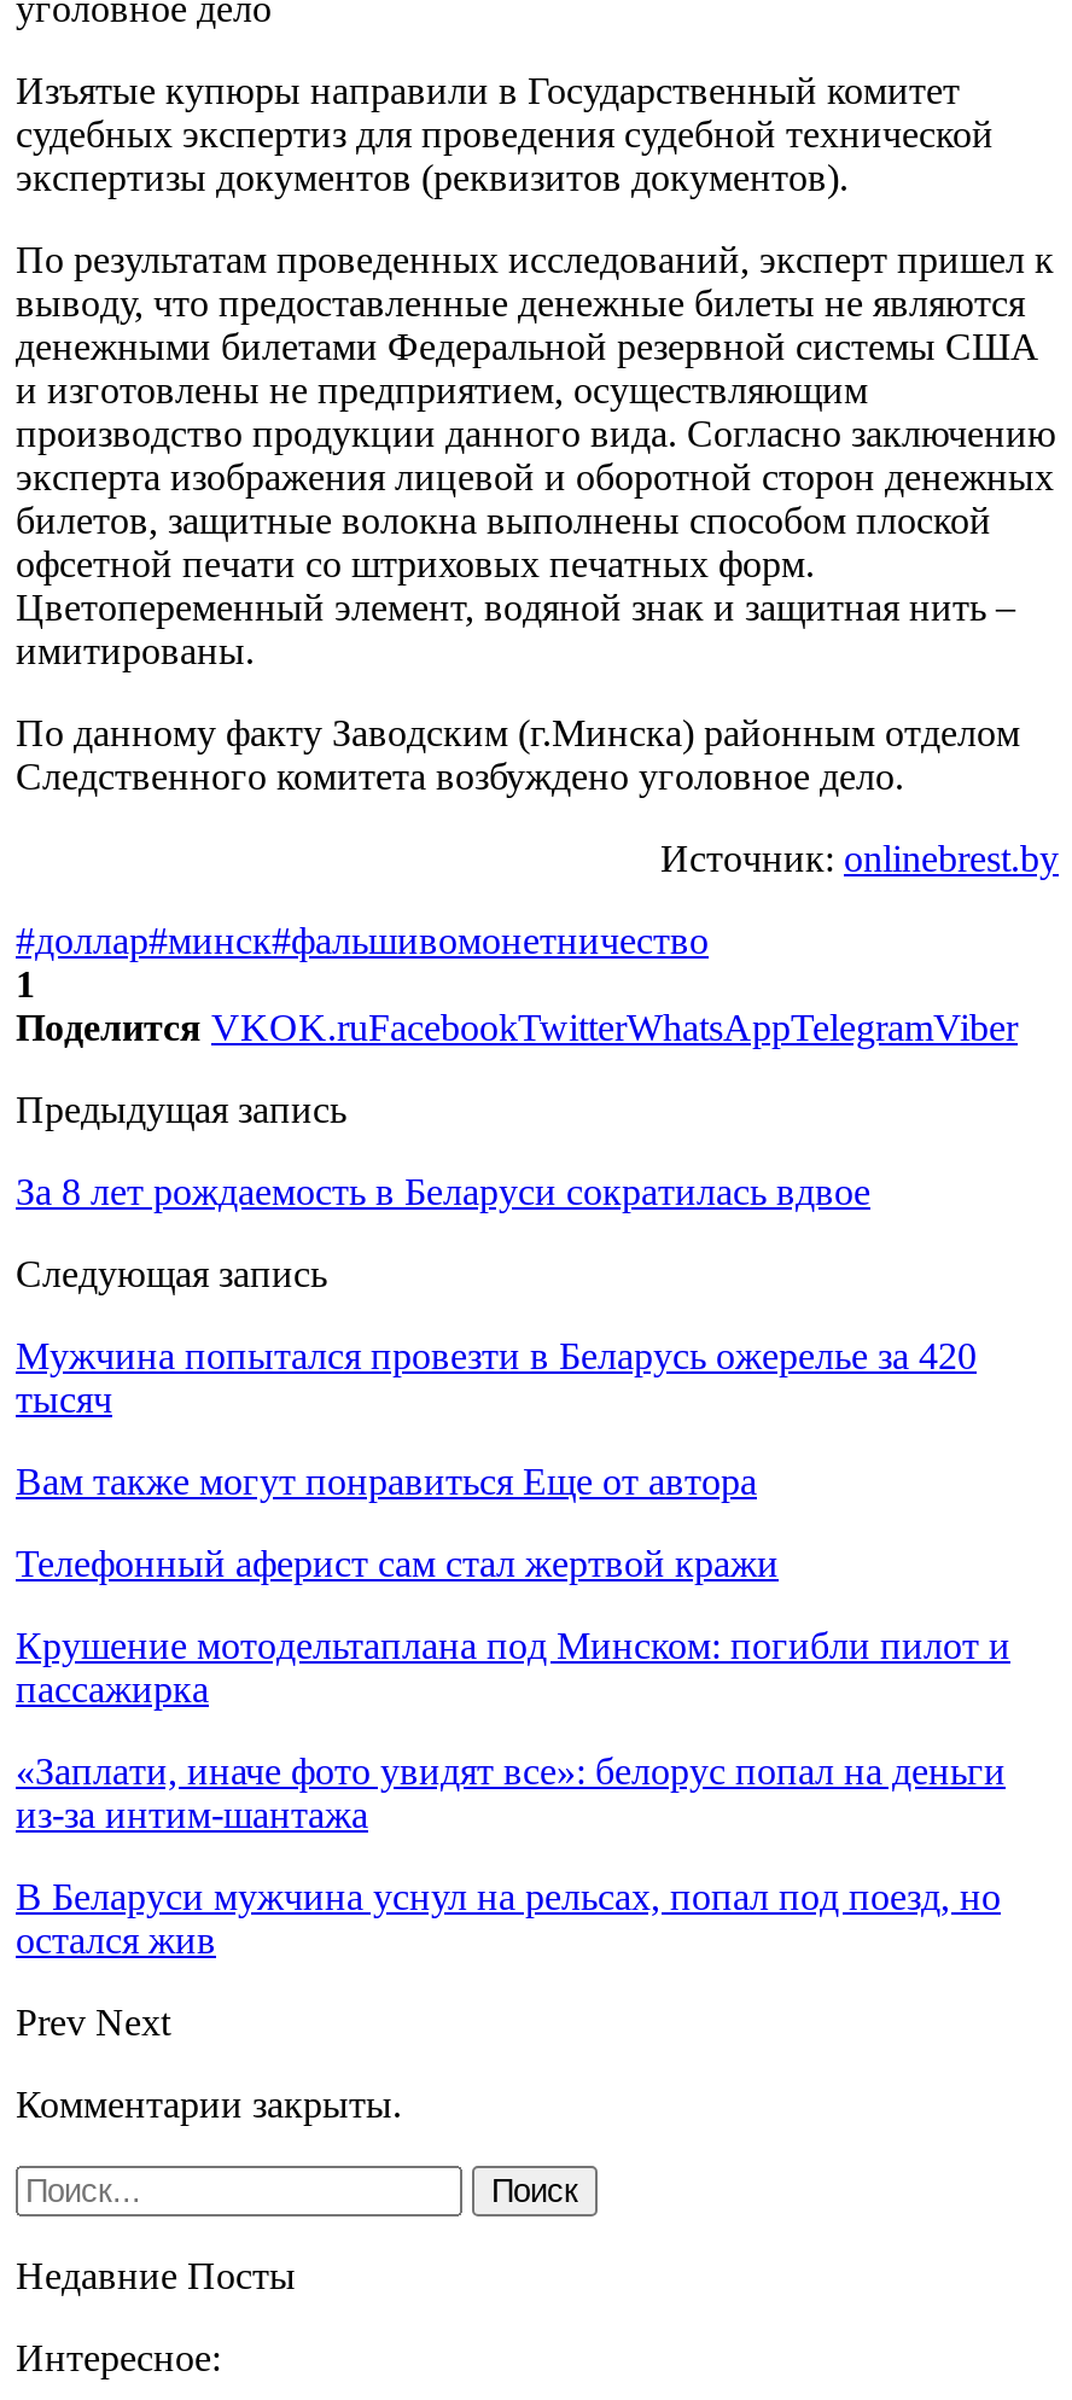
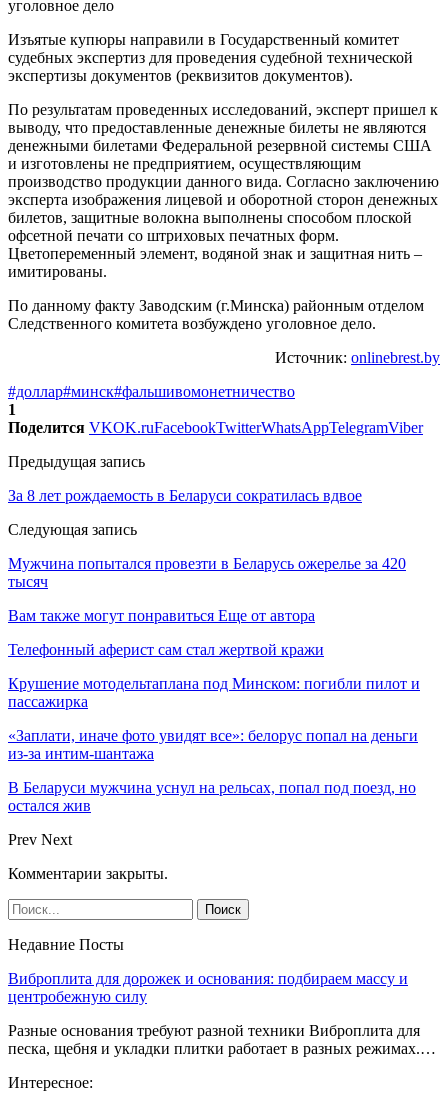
+ Виброплита для дорожек и основания: подбираем массу и
+ центробежную силу
+ Разные основания требуют разной техники Виброплита для
+ песка, щебня и укладки плитки работает в разных режимах.…
